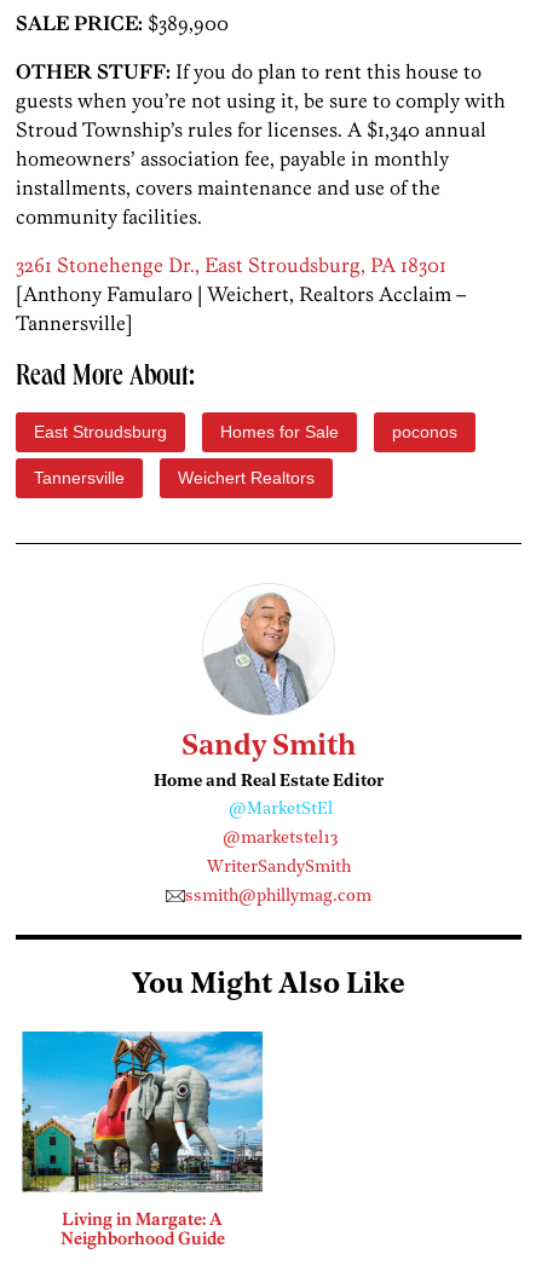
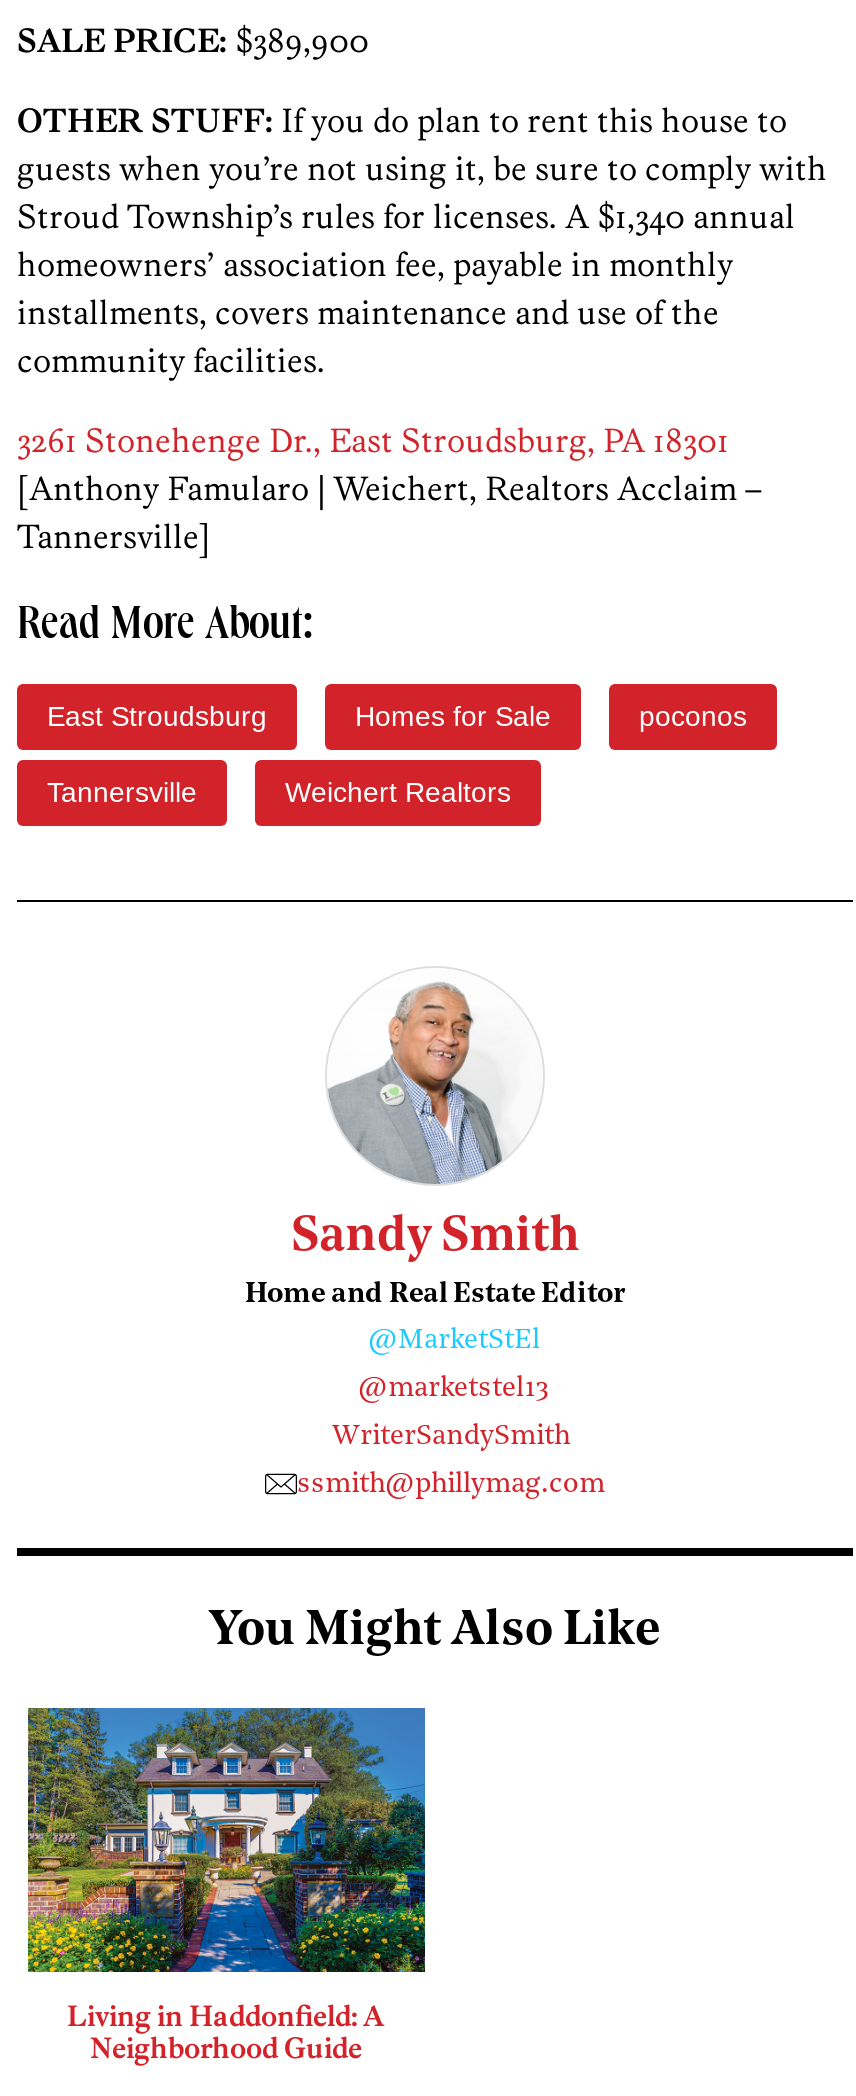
- [image]
- Living in Margate: A
+ [image]
+ Living in Haddonfield: A
